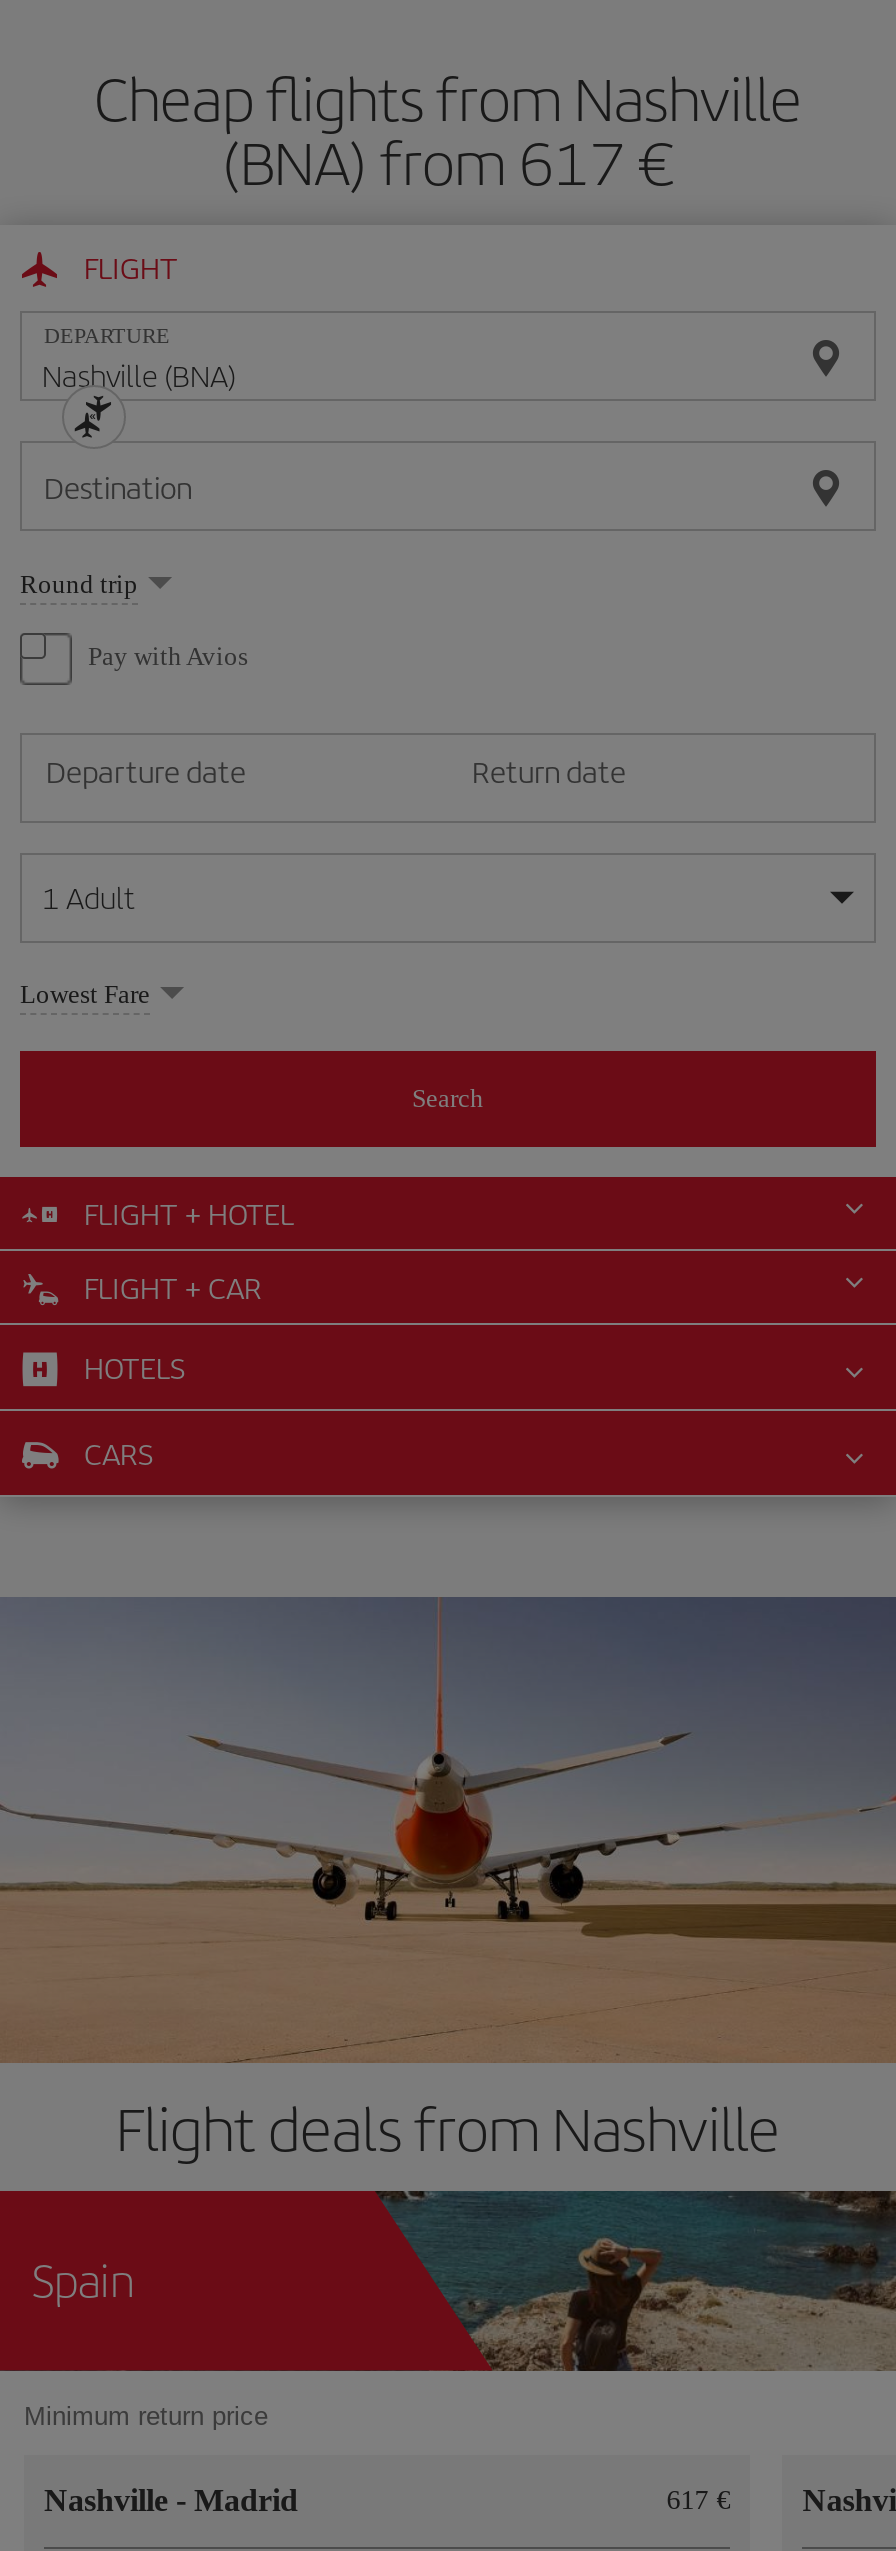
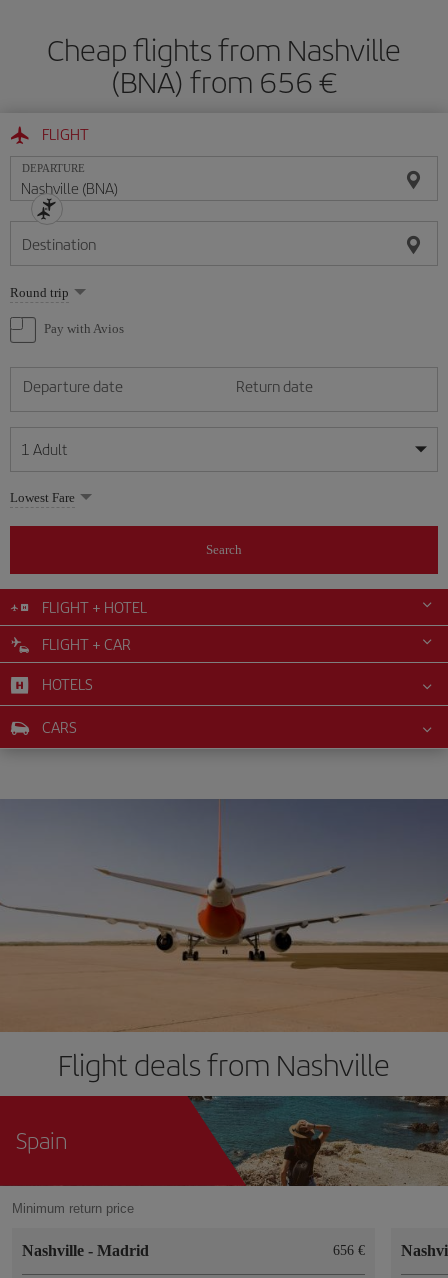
- (BNA) from 617
+ (BNA) from 656

- 617
+ 656
